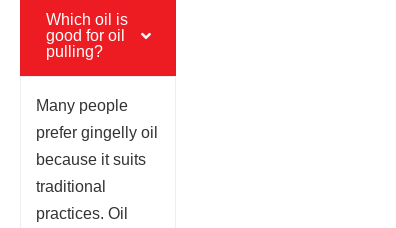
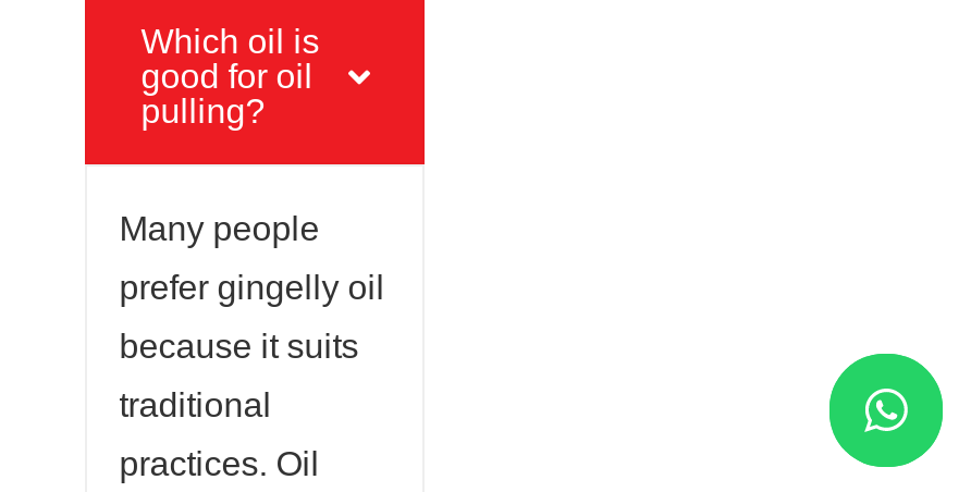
+ [image]
